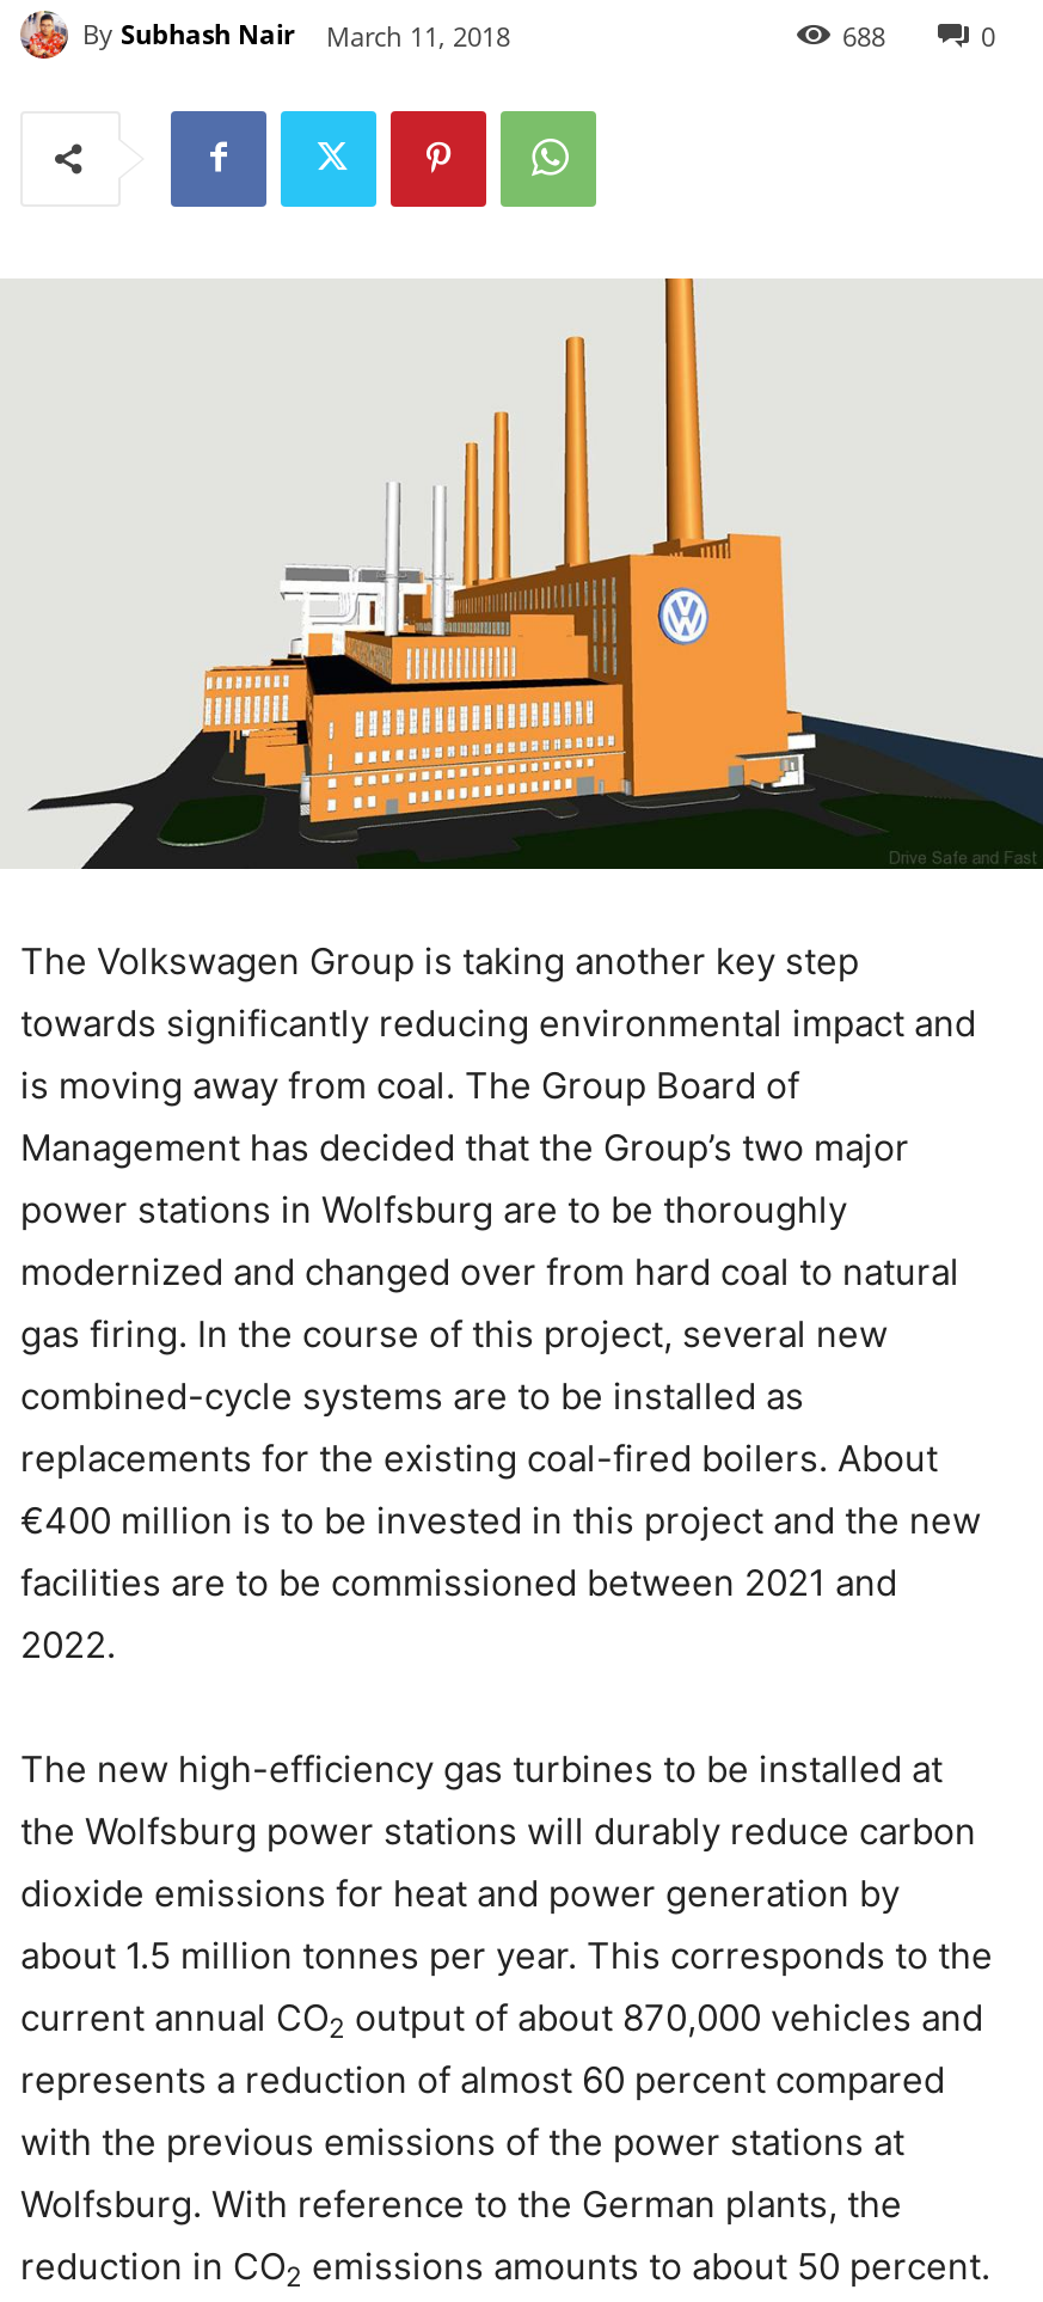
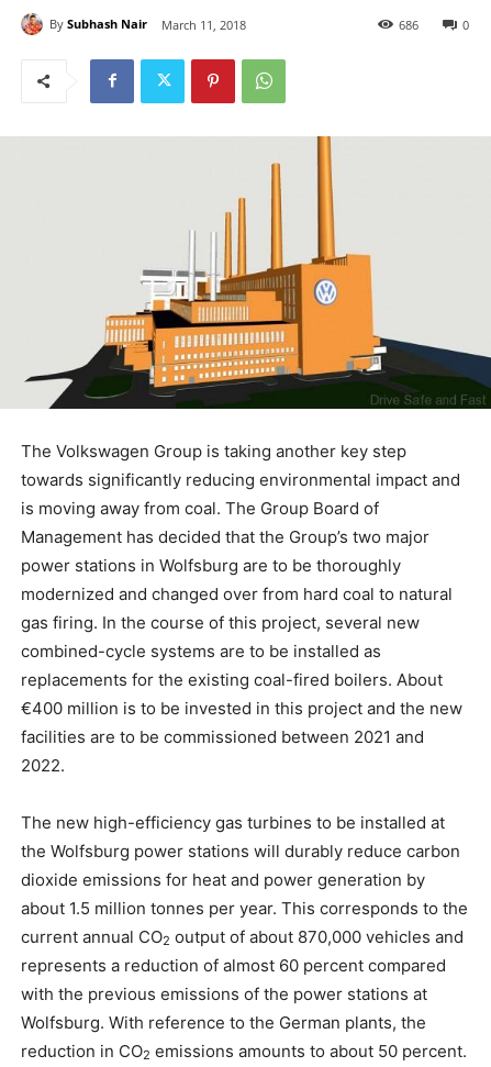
- 688
+ 686
